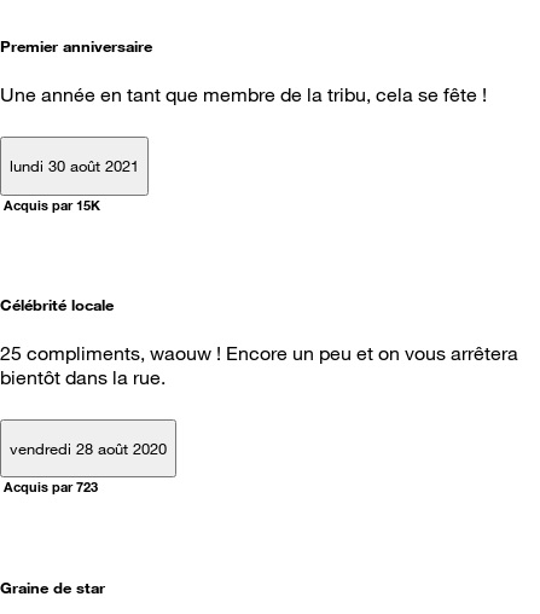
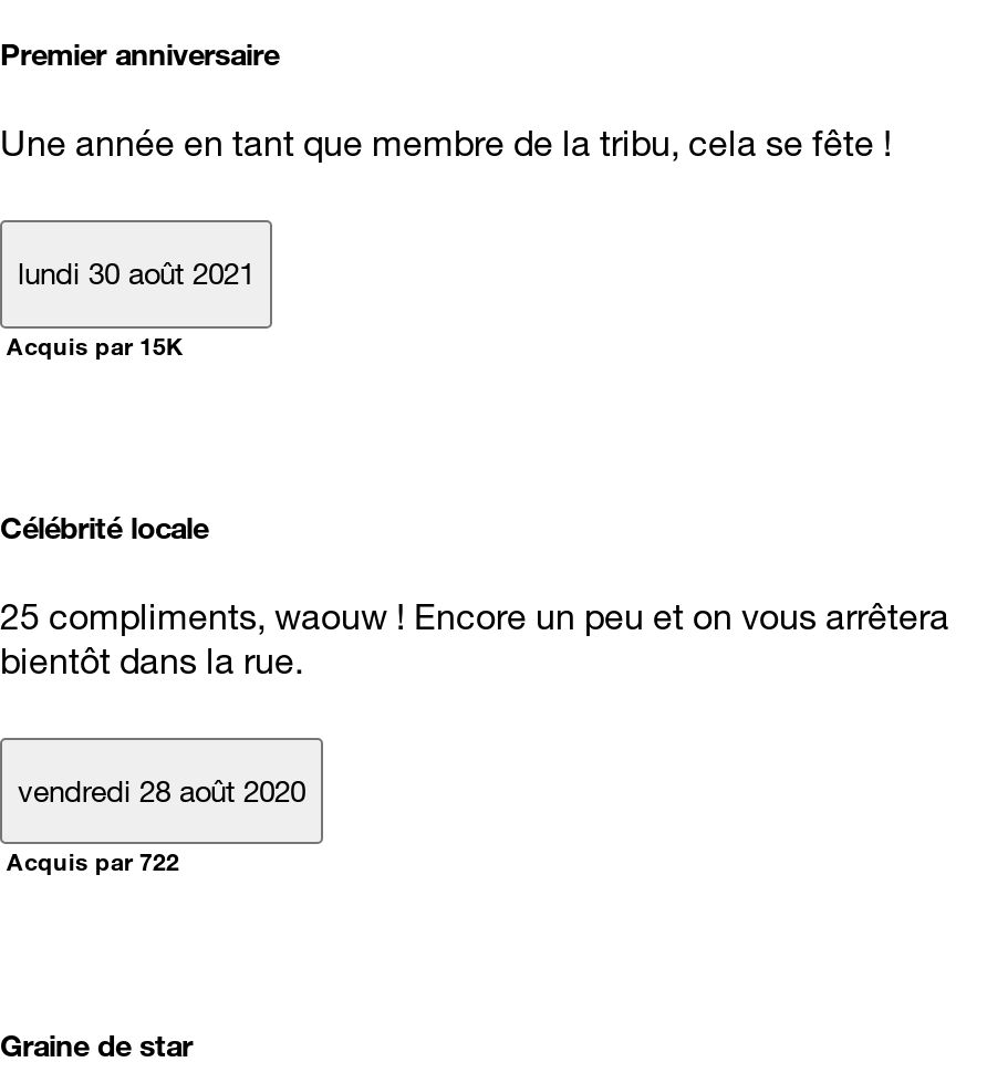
- Acquis par 723
+ Acquis par 722
